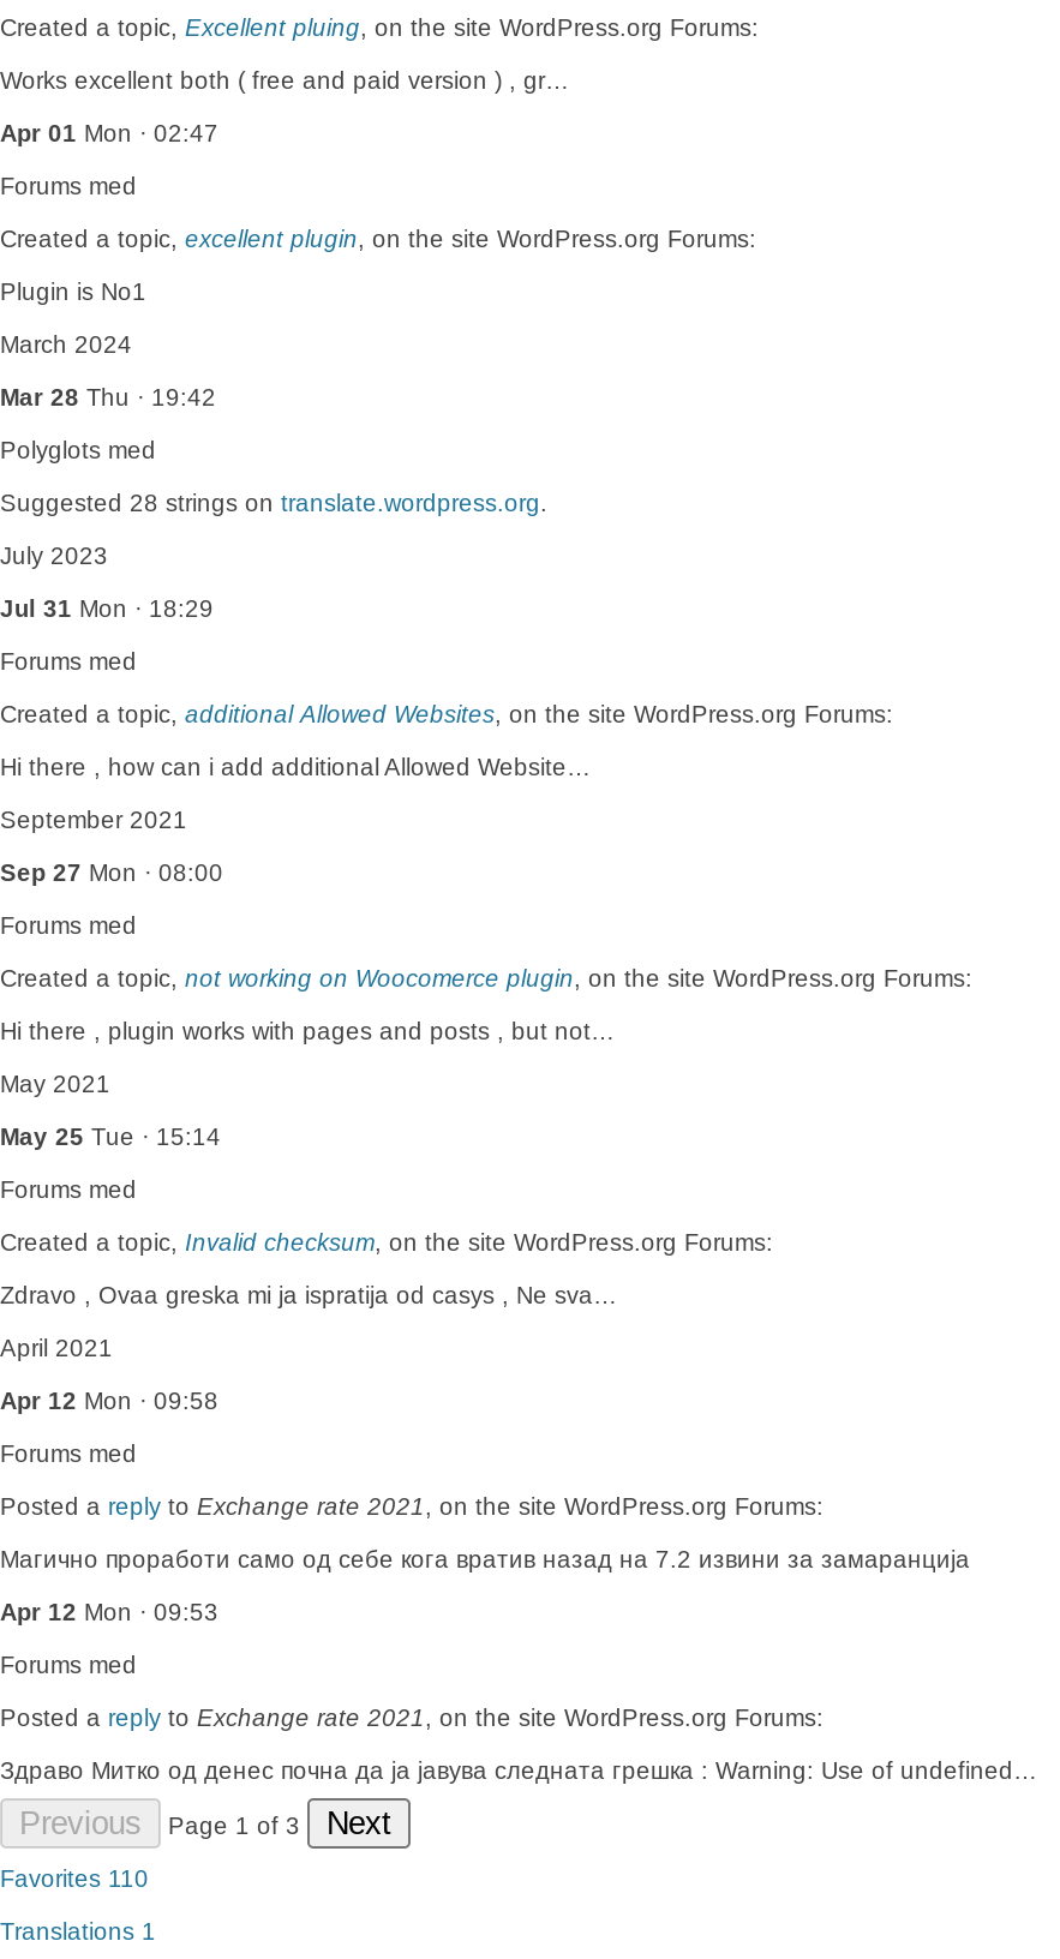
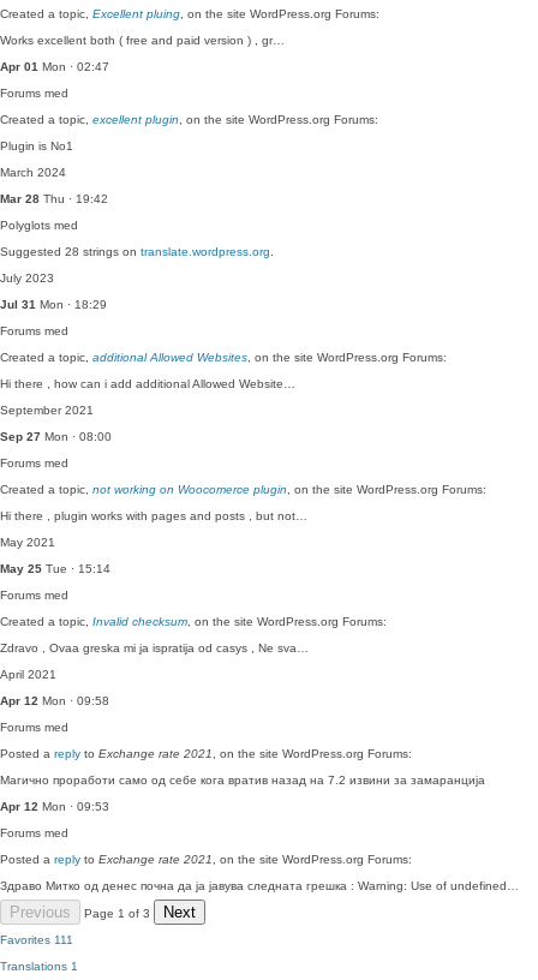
- Favorites 110
+ Favorites 111
